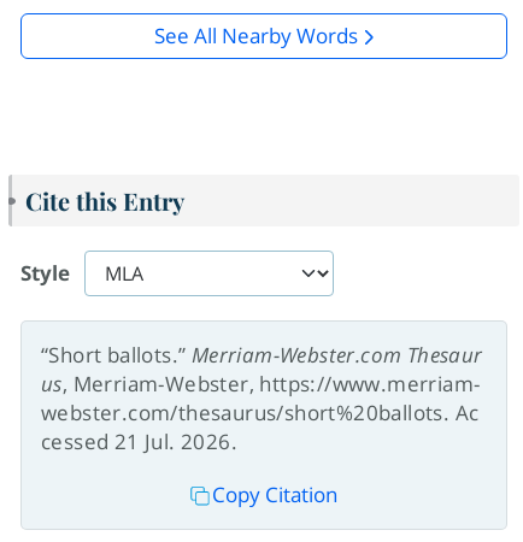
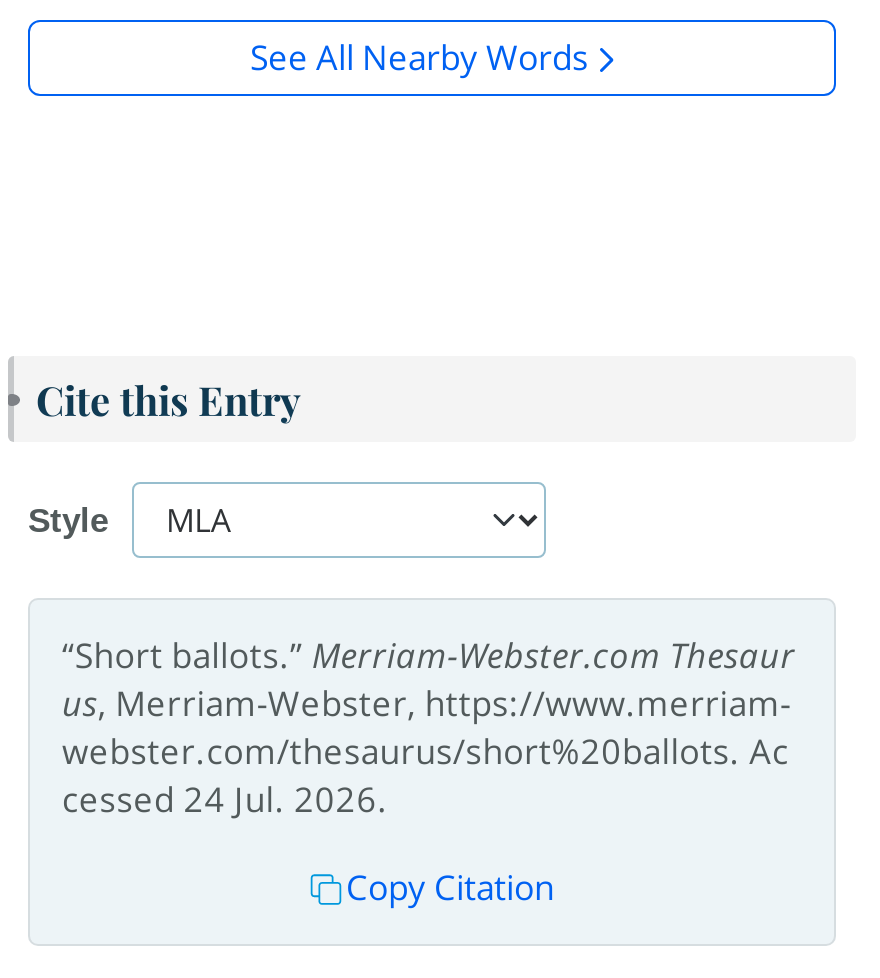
- cessed 21 Jul. 2026.
+ cessed 24 Jul. 2026.
